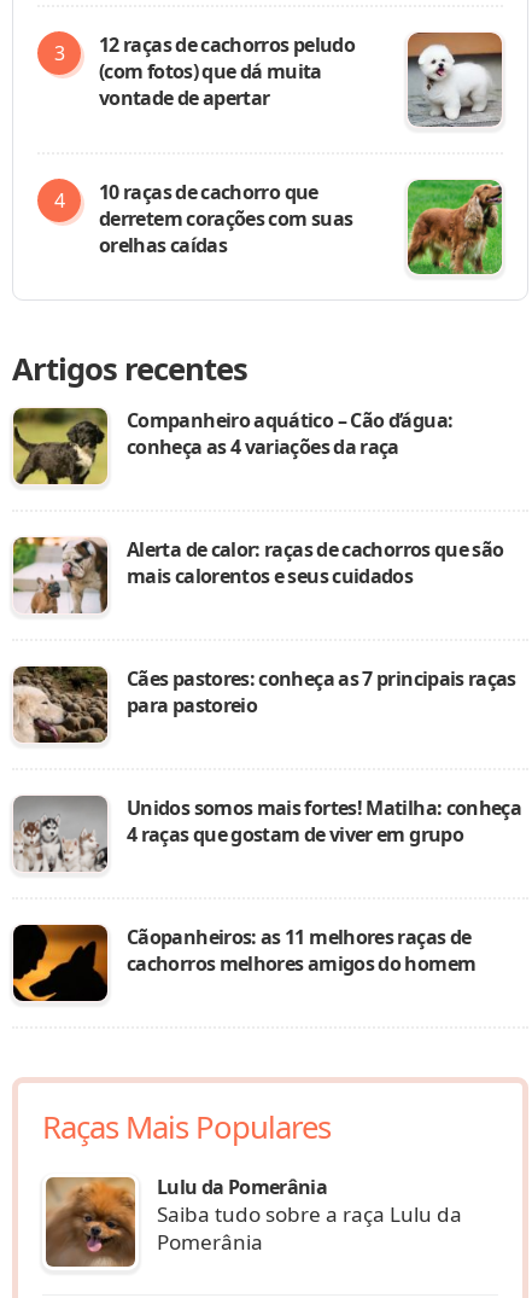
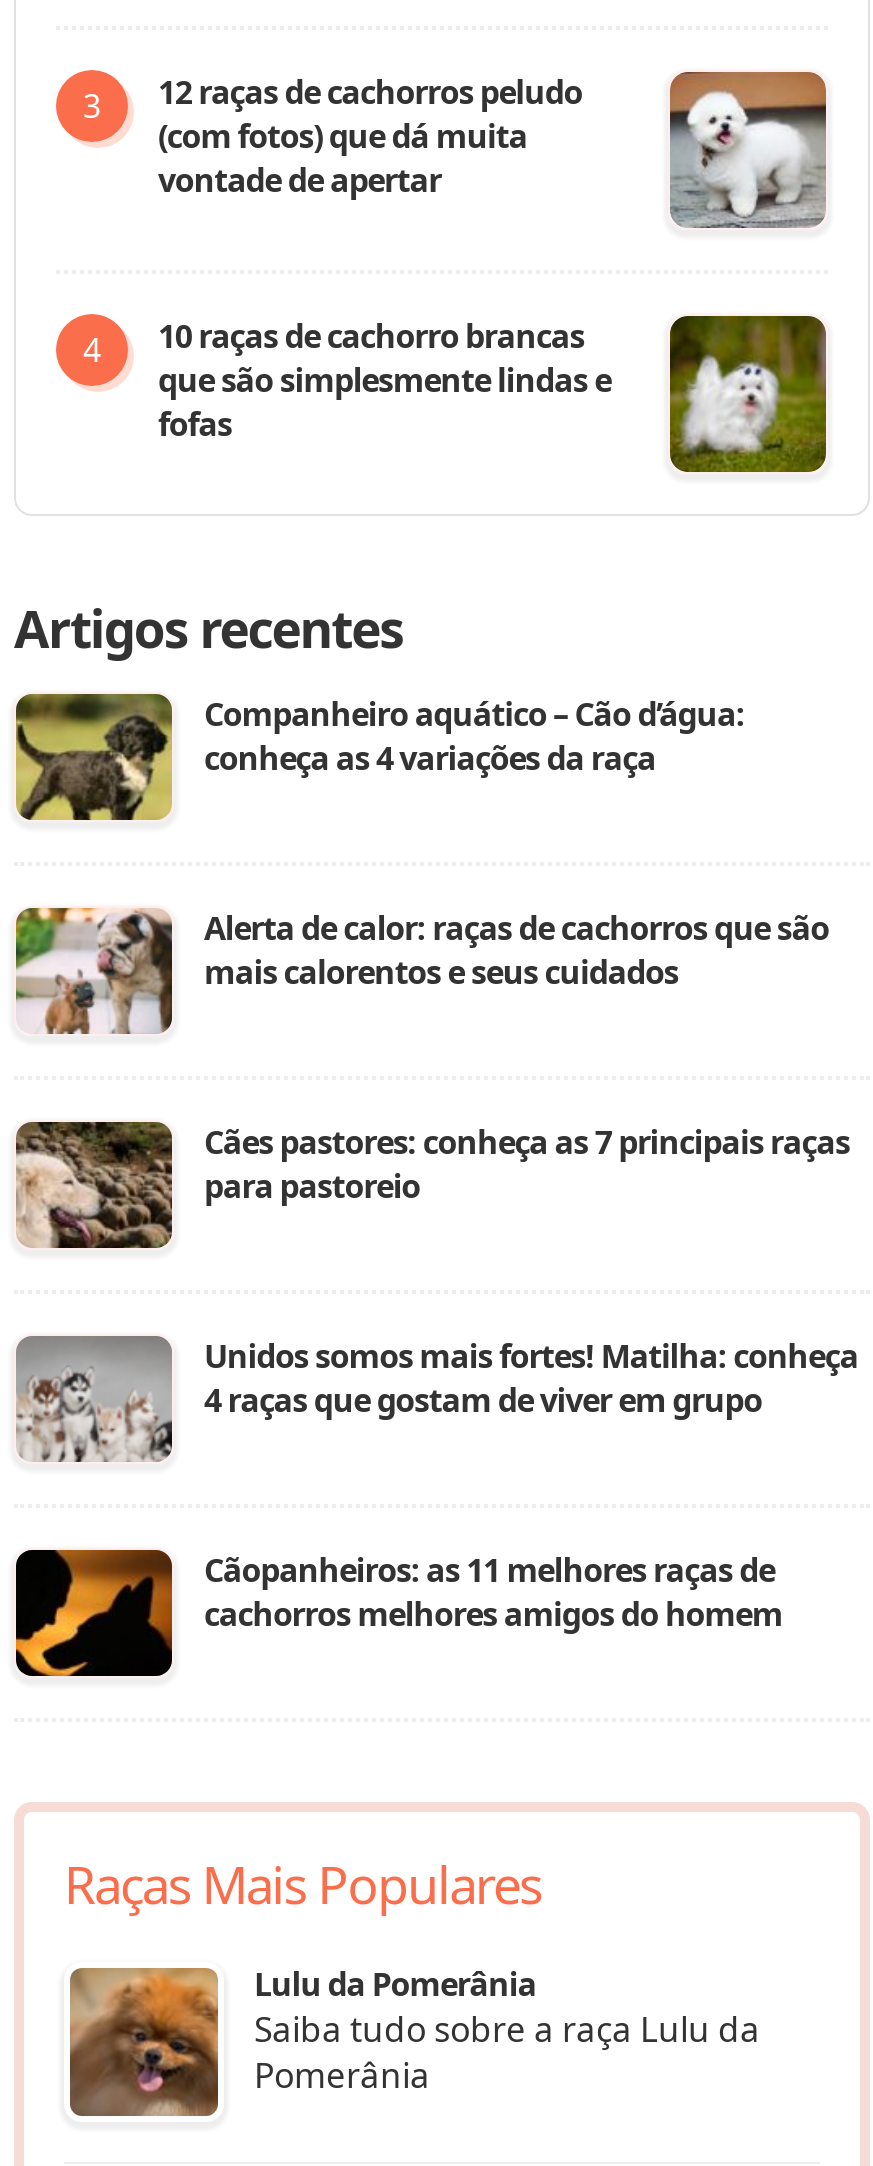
- 10 raças de cachorro que
- derretem corações com suas
- orelhas caídas
+ 10 raças de cachorro brancas
+ que são simplesmente lindas e
+ fofas

- [image]
+ [image]
